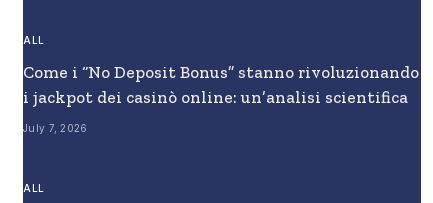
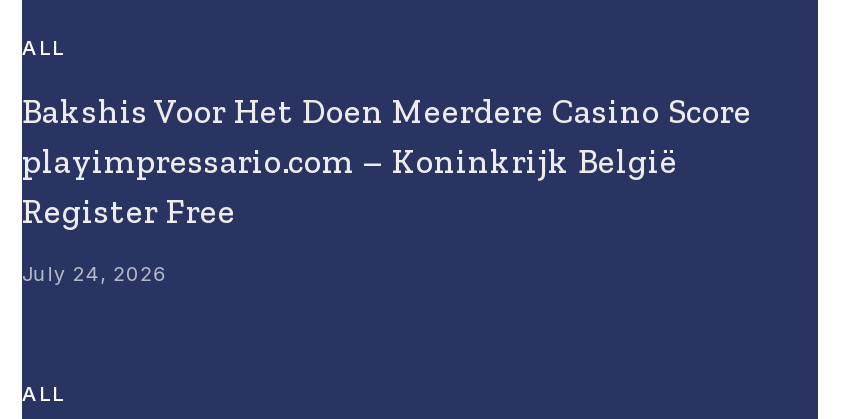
- Come i “No Deposit Bonus” stanno rivoluzionando
- i jackpot dei casinò online: un’analisi scientifica
+ Bakshis Voor Het Doen Meerdere Casino Score
+ playimpressario.com – Koninkrijk België
+ Register Free

- July 7, 2026
+ July 24, 2026
